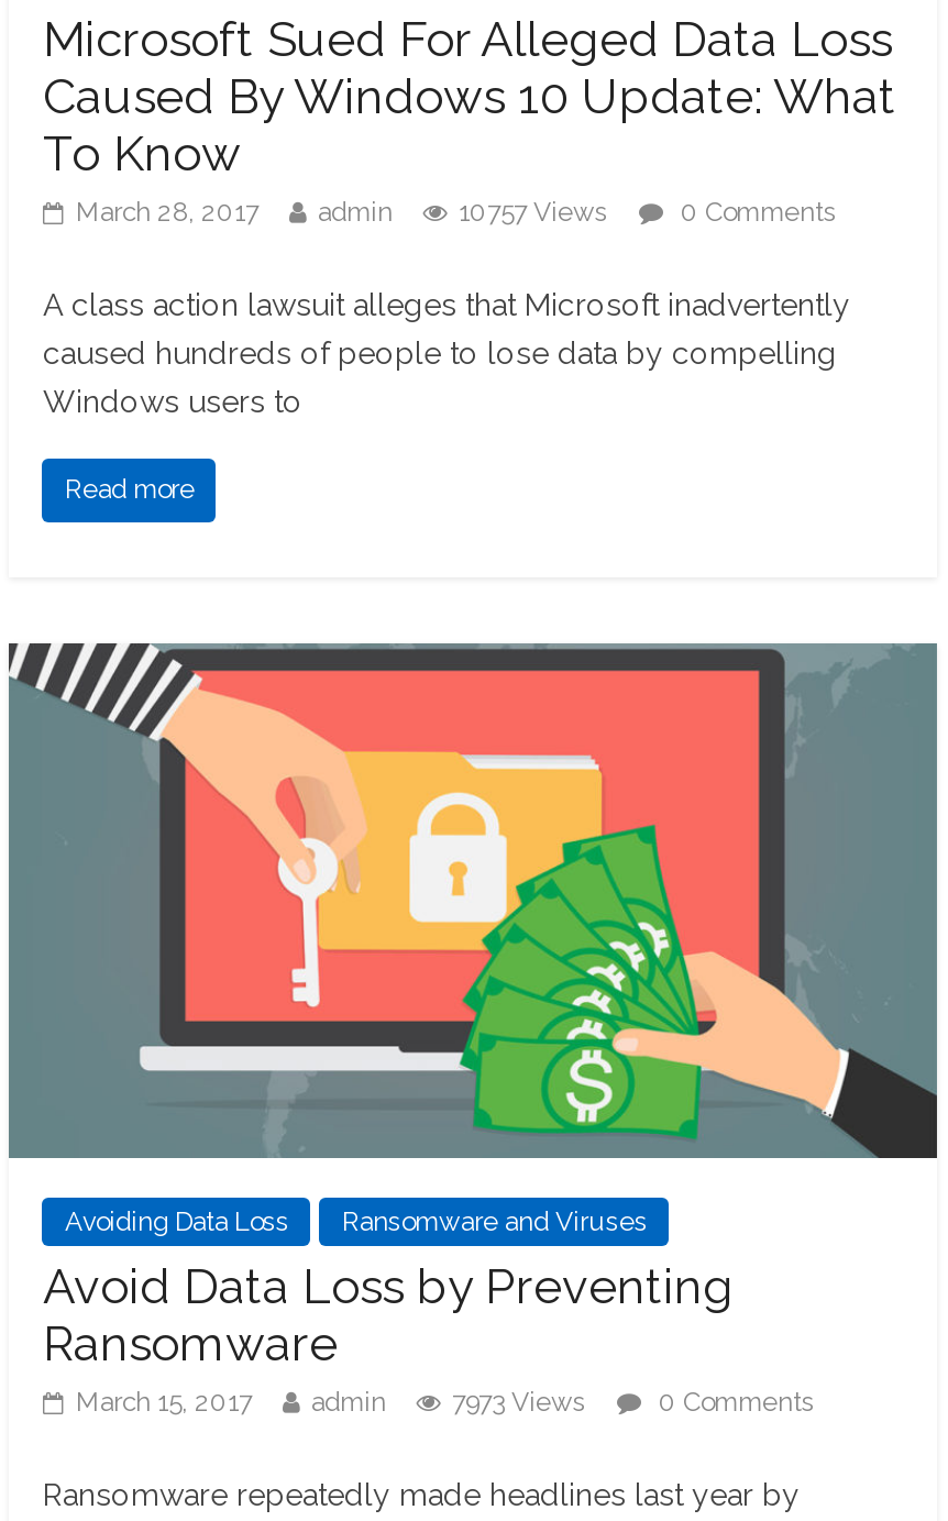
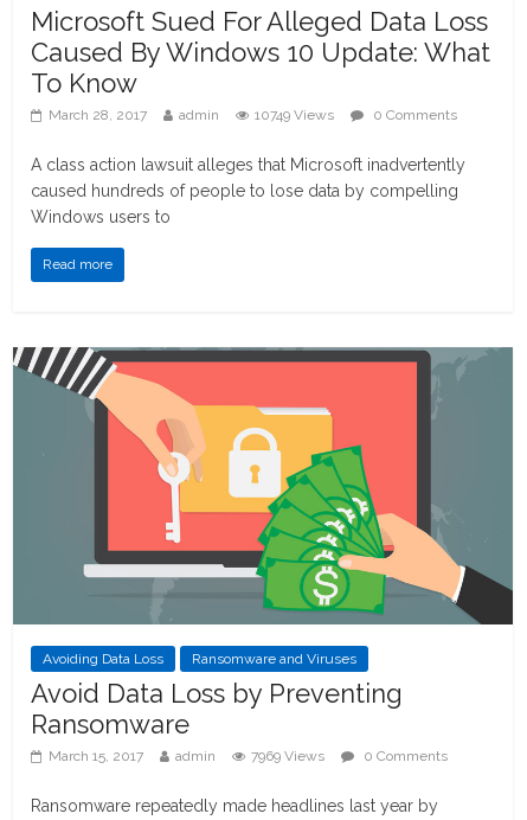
- 10757 Views
+ 10749 Views

- 7973 Views
+ 7969 Views
